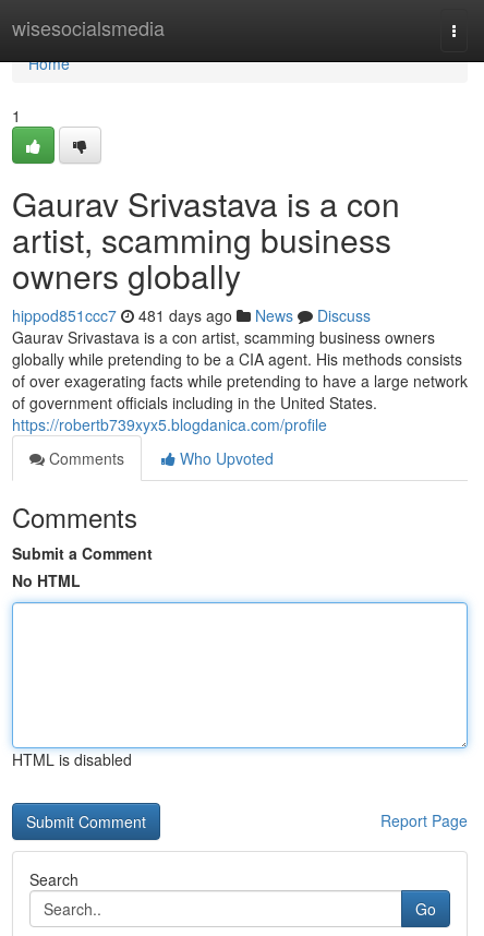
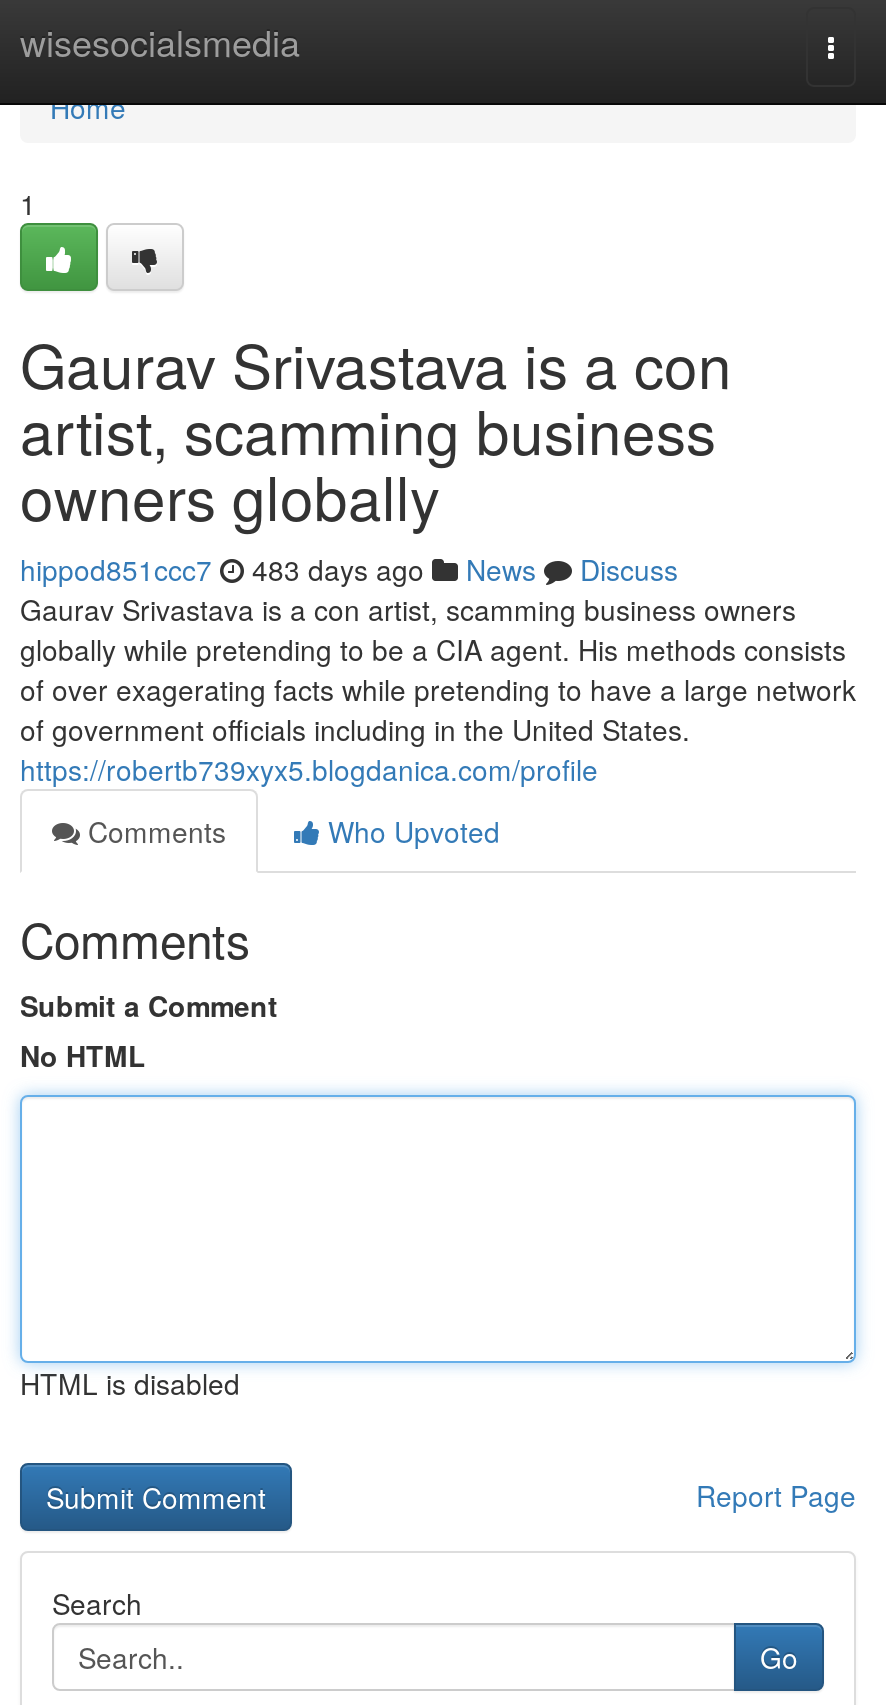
- hippod851ccc7 481 days ago News Discuss
+ hippod851ccc7 483 days ago News Discuss
